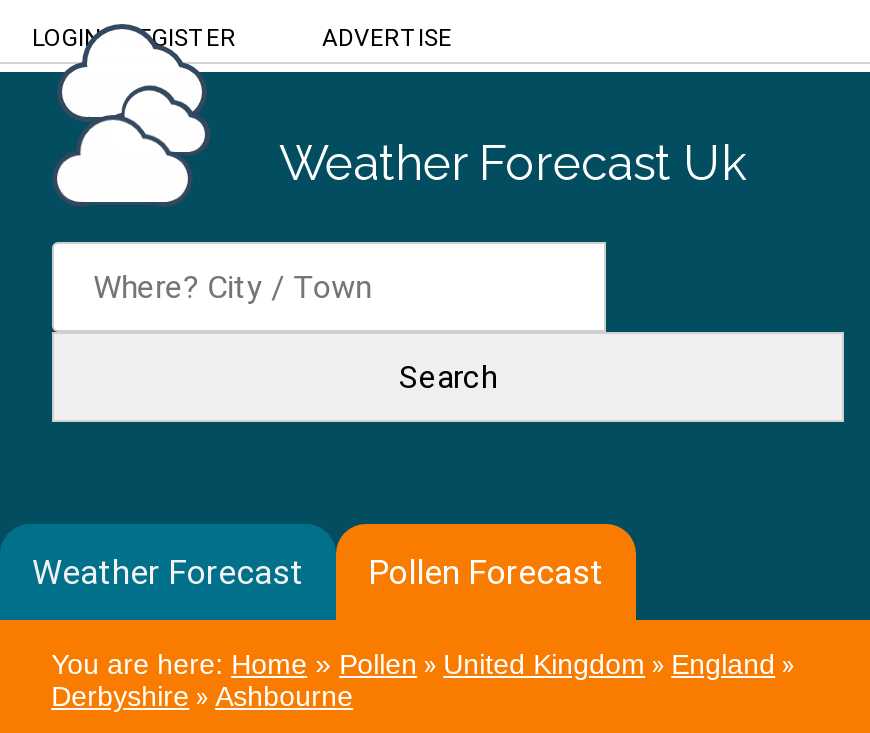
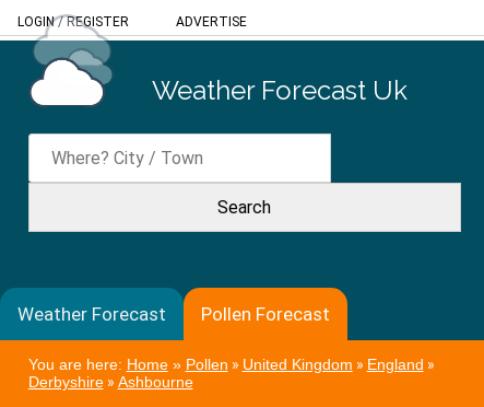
- [image]
+ [image]
